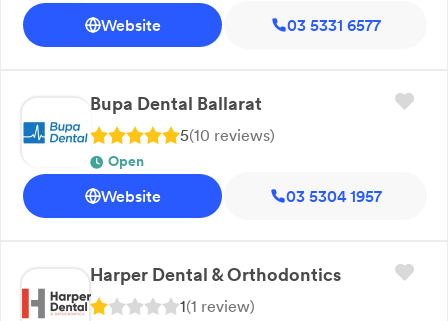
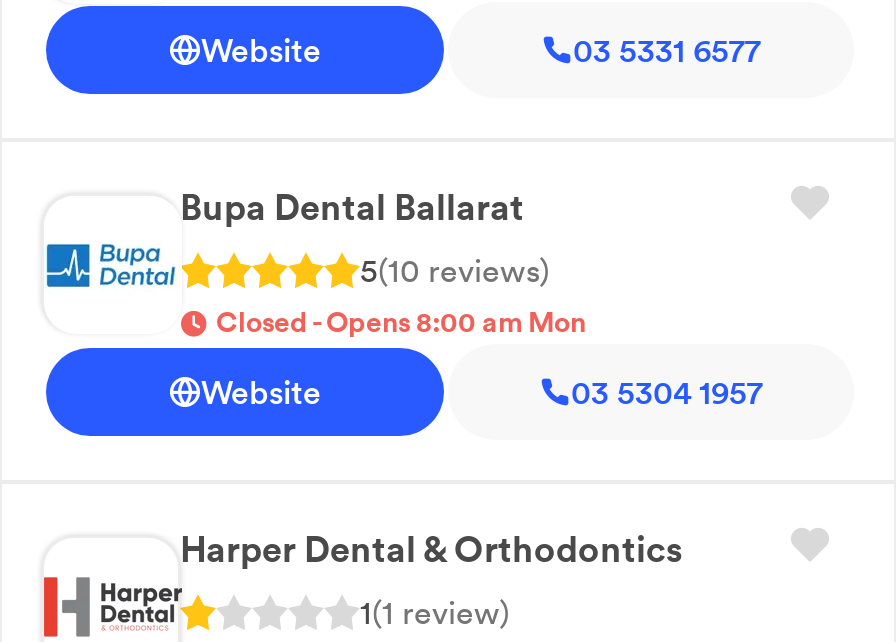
- Open
+ Closed - Opens 8:00 am Mon
